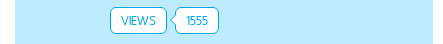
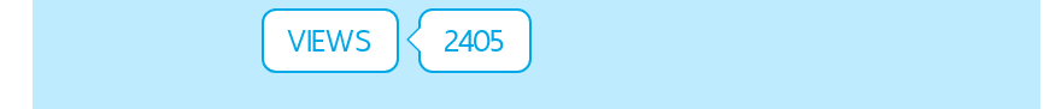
- VIEWS 1555
+ VIEWS 2405
